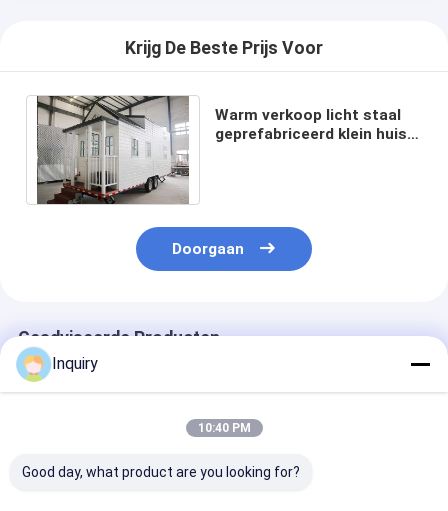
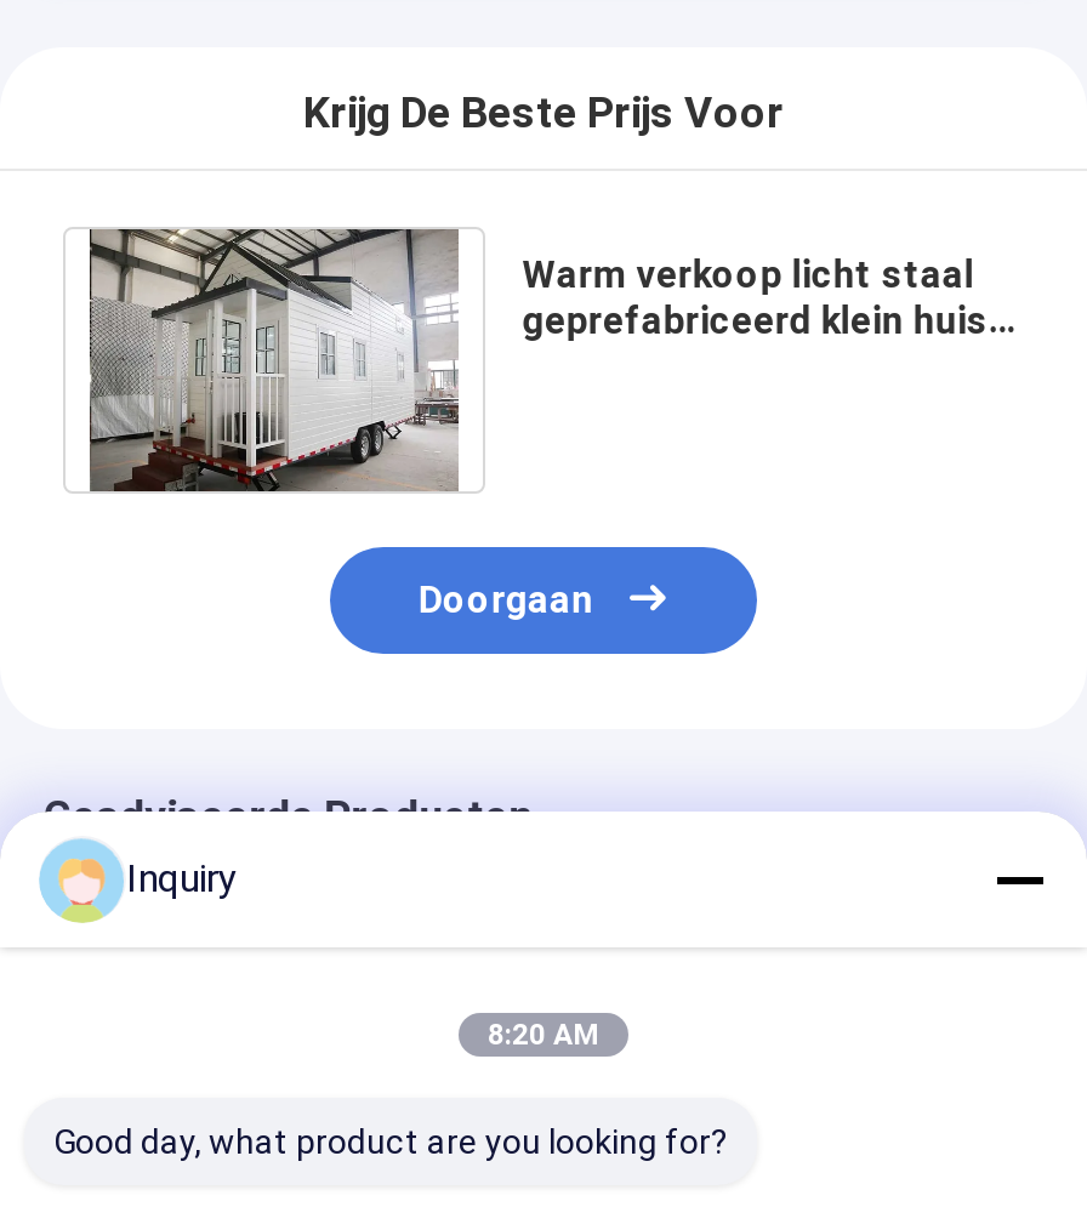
- 10:40 PM
+ 8:20 AM
